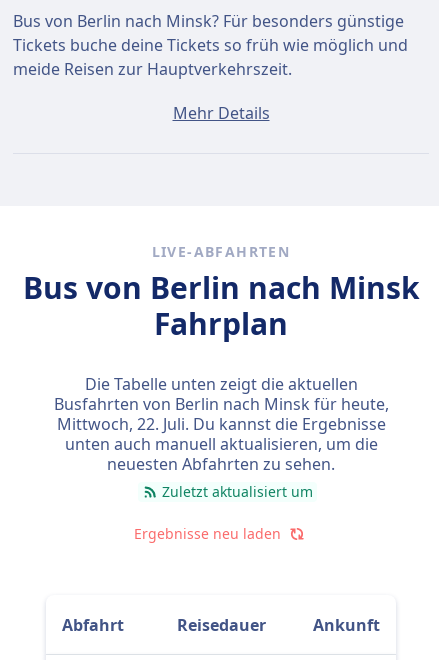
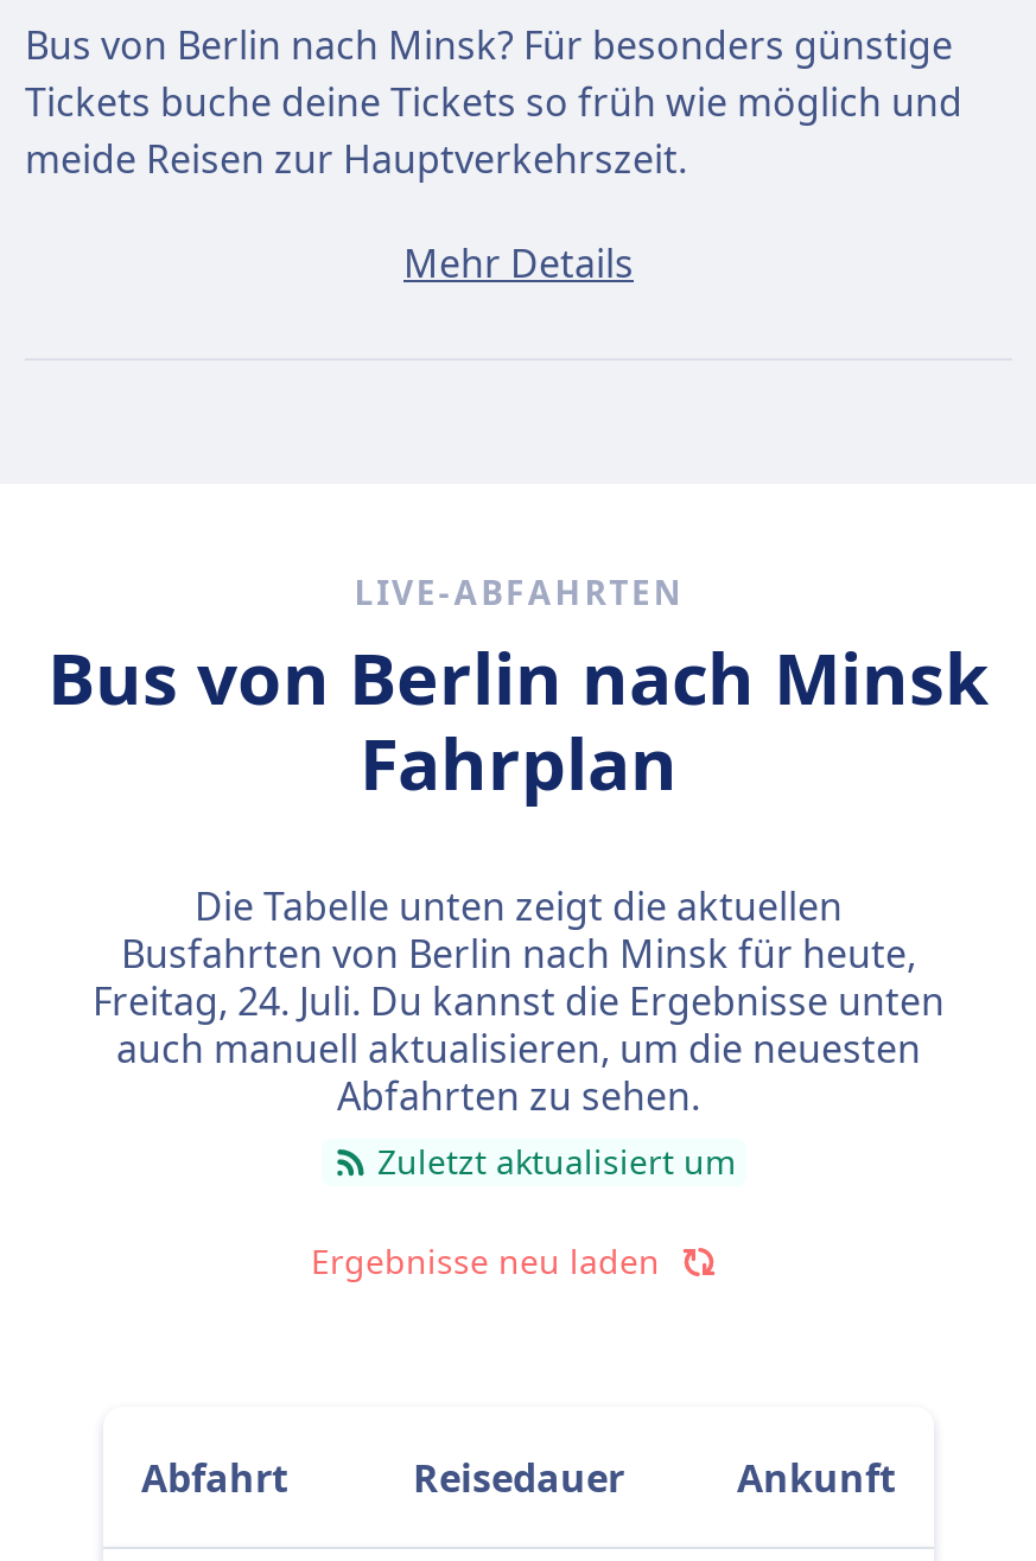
- Mittwoch, 22. Juli. Du kannst die Ergebnisse
- unten auch manuell aktualisieren, um die
- neuesten Abfahrten zu sehen.
+ Freitag, 24. Juli. Du kannst die Ergebnisse unten
+ auch manuell aktualisieren, um die neuesten
+ Abfahrten zu sehen.
